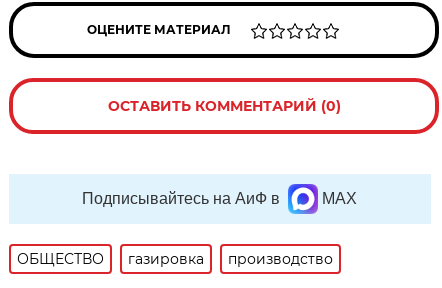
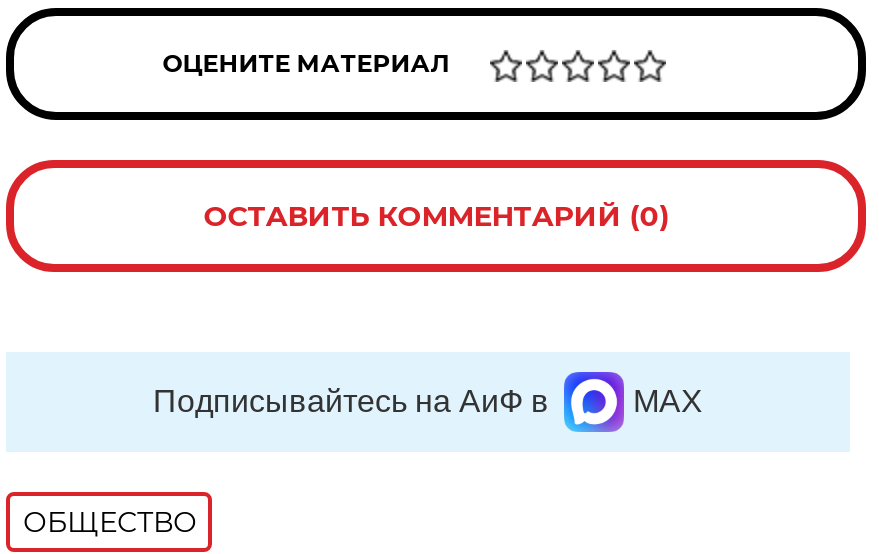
- газировка
- производство
